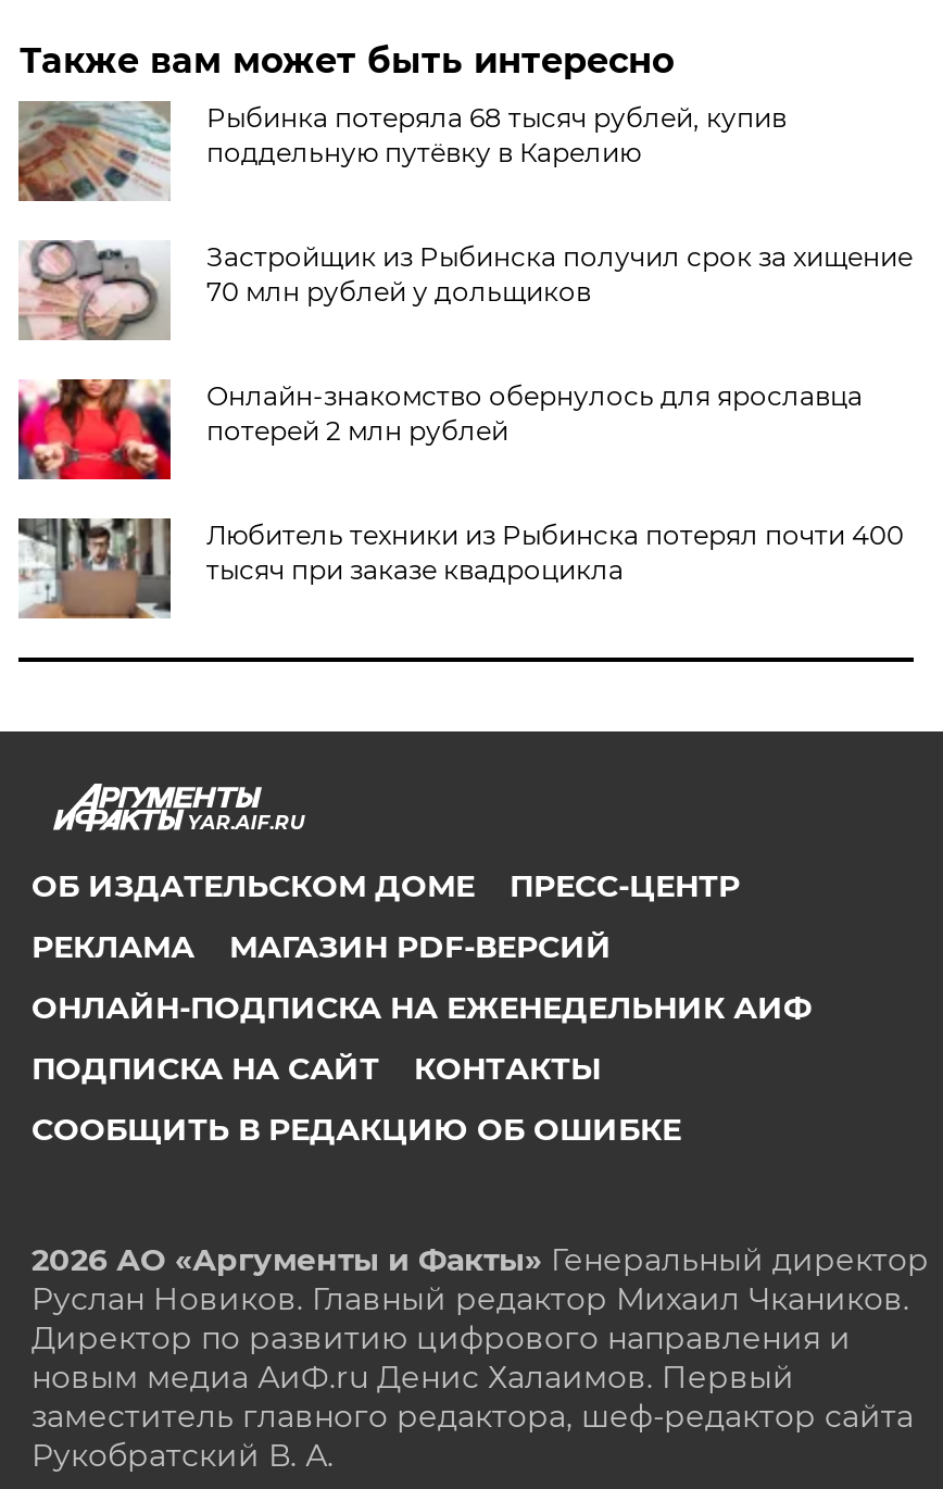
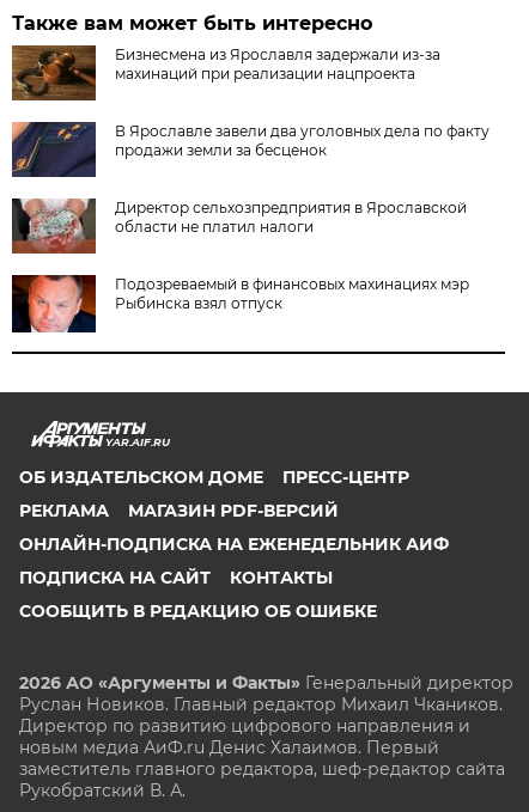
- [image]
- Рыбинка потеряла 68 тысяч рублей, купив
- поддельную путёвку в Карелию
+ [image]
+ Бизнесмена из Ярославля задержали из-за
+ махинаций при реализации нацпроекта

- [image]
- Застройщик из Рыбинска получил срок за хищение
- 70 млн рублей у дольщиков
+ [image]
+ В Ярославле завели два уголовных дела по факту
+ продажи земли за бесценок

- [image]
- Онлайн‑знакомство обернулось для ярославца
- потерей 2 млн рублей
+ [image]
+ Директор сельхозпредприятия в Ярославской
+ области не платил налоги

- [image]
- Любитель техники из Рыбинска потерял почти 400
- тысяч при заказе квадроцикла
+ [image]
+ Подозреваемый в финансовых махинациях мэр
+ Рыбинска взял отпуск
